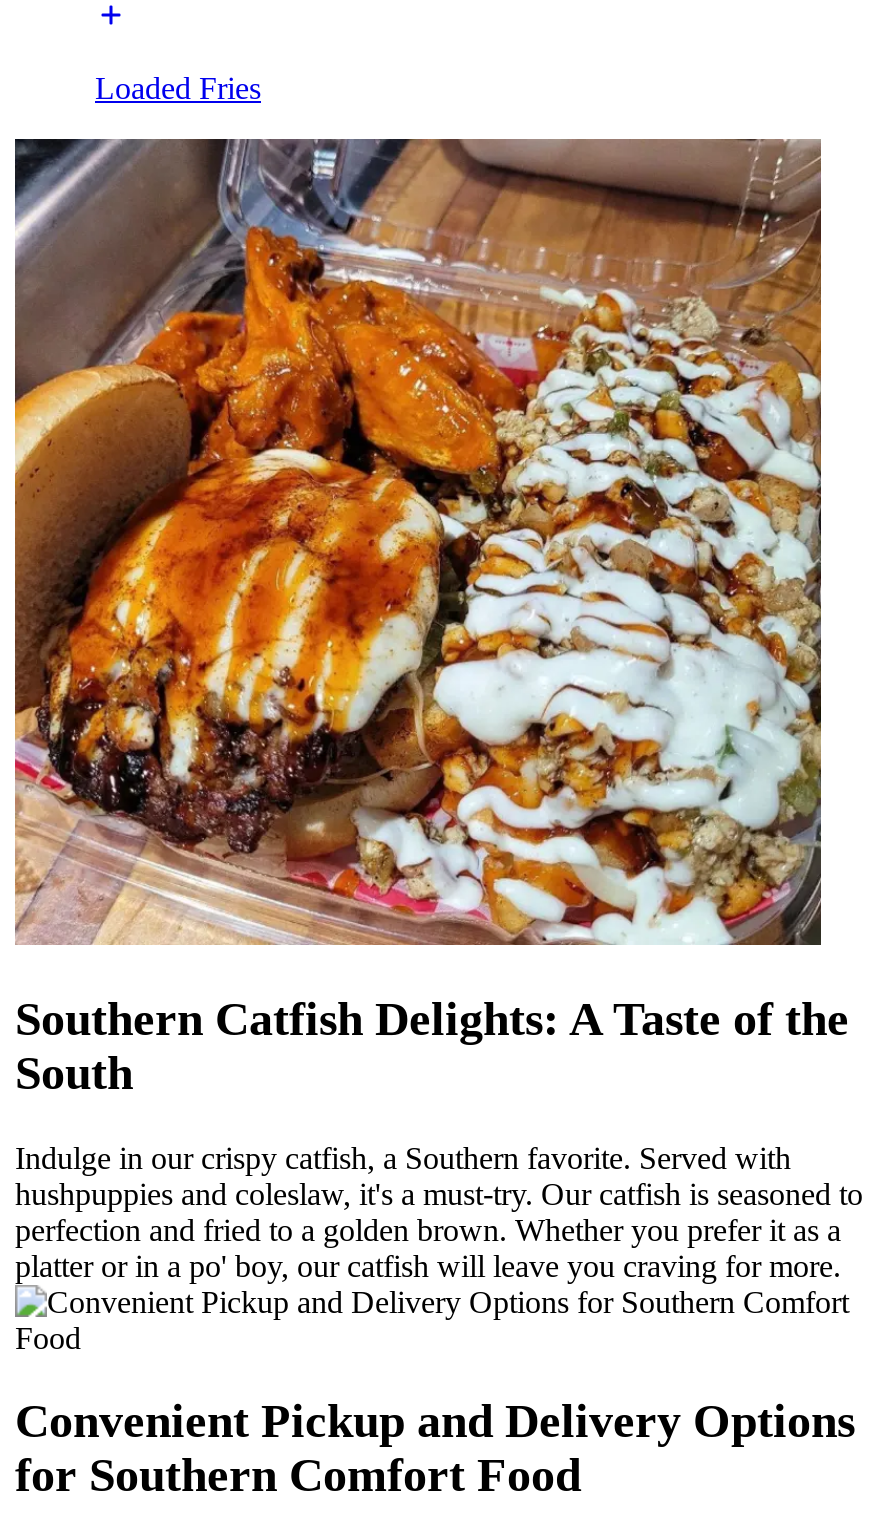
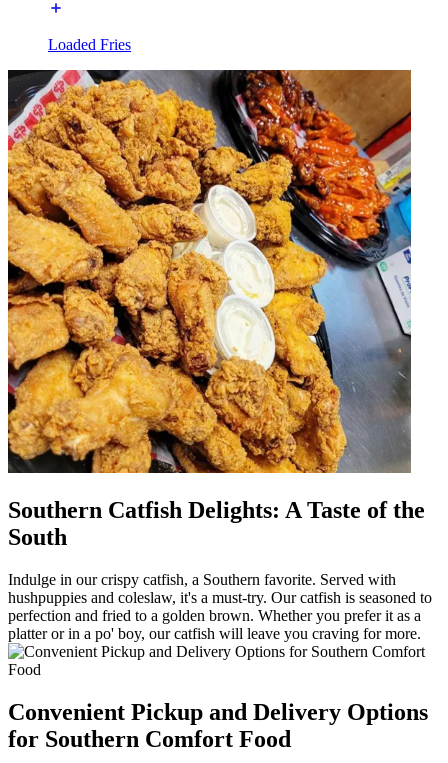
- [image]
+ [image]
